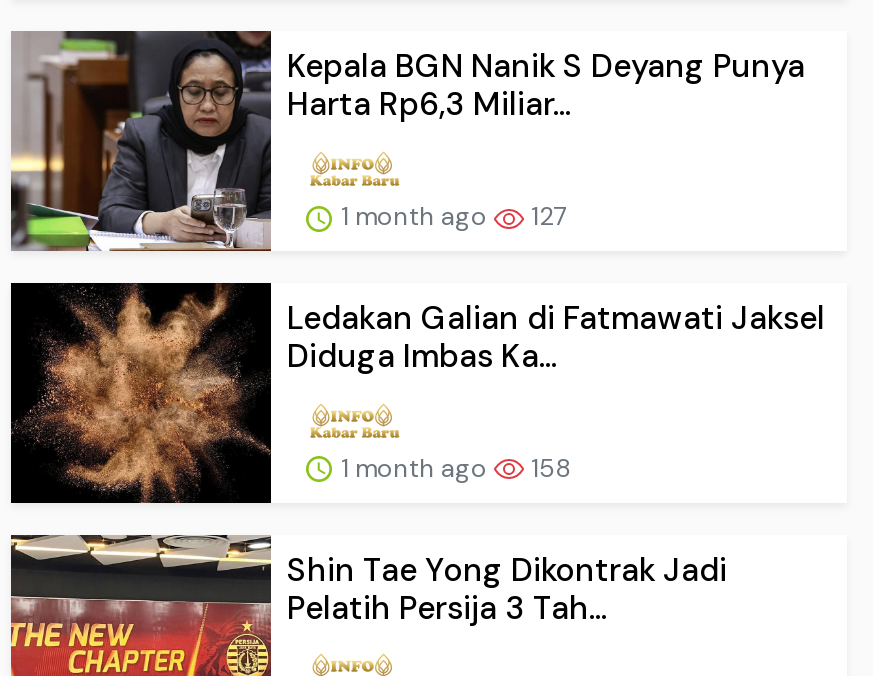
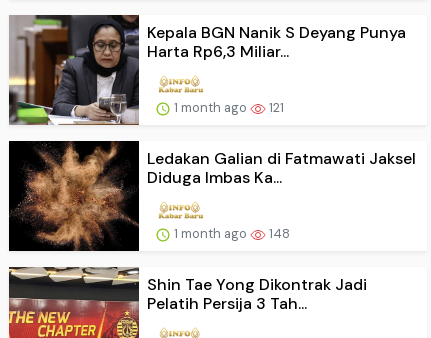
- 1 month ago 127
+ 1 month ago 121

- 1 month ago 158
+ 1 month ago 148
